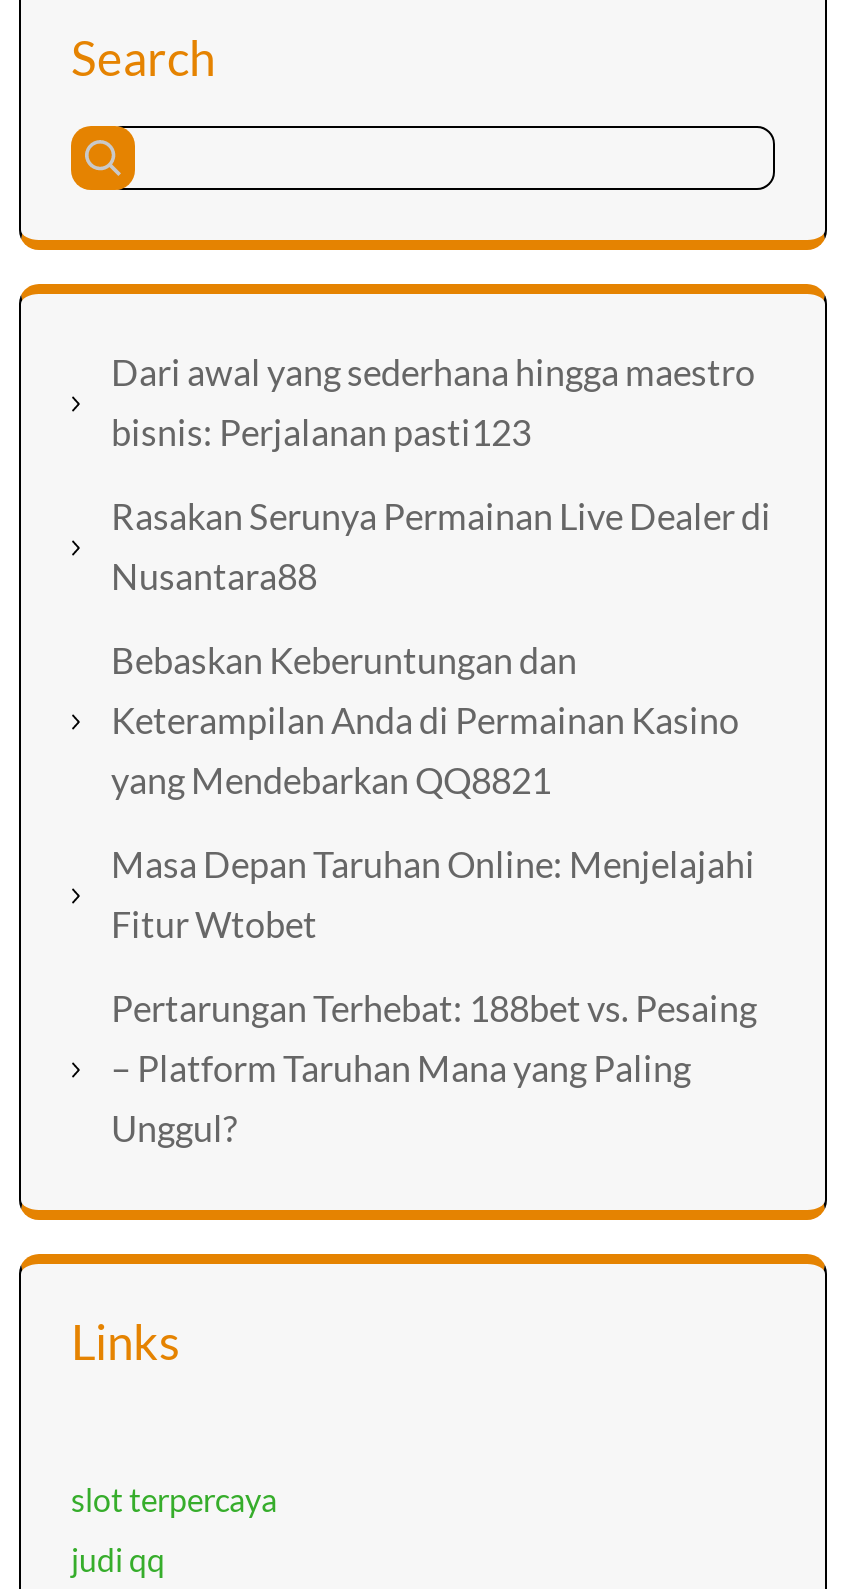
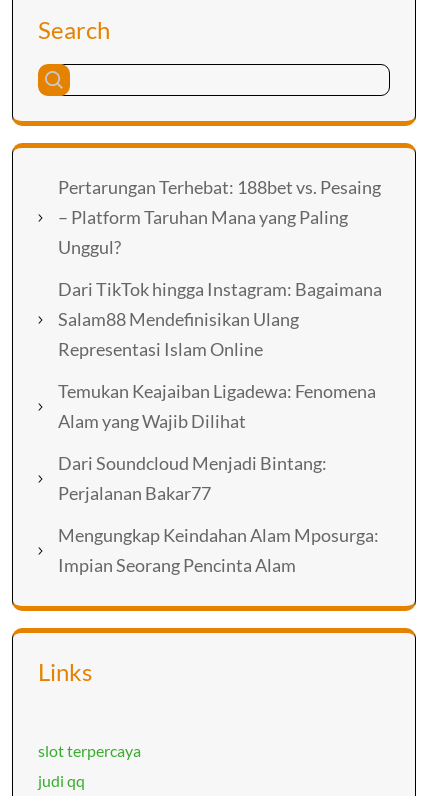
- Dari awal yang sederhana hingga maestro
- bisnis: Perjalanan pasti123
- Rasakan Serunya Permainan Live Dealer di
- Nusantara88
- Bebaskan Keberuntungan dan
- Keterampilan Anda di Permainan Kasino
- yang Mendebarkan QQ8821
- Masa Depan Taruhan Online: Menjelajahi
- Fitur Wtobet

moved up: Pertarungan Terhebat: 188bet vs. Pesaing | – Platform Taruhan Mana yang Paling | Unggul?

+ Dari TikTok hingga Instagram: Bagaimana
+ Salam88 Mendefinisikan Ulang
+ Representasi Islam Online
+ Temukan Keajaiban Ligadewa: Fenomena
+ Alam yang Wajib Dilihat
+ Dari Soundcloud Menjadi Bintang:
+ Perjalanan Bakar77
+ Mengungkap Keindahan Alam Mposurga:
+ Impian Seorang Pencinta Alam
